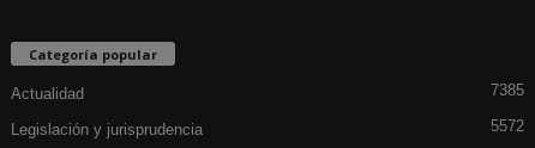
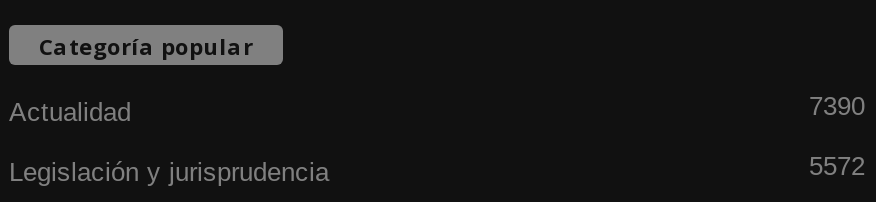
- 7385
+ 7390
